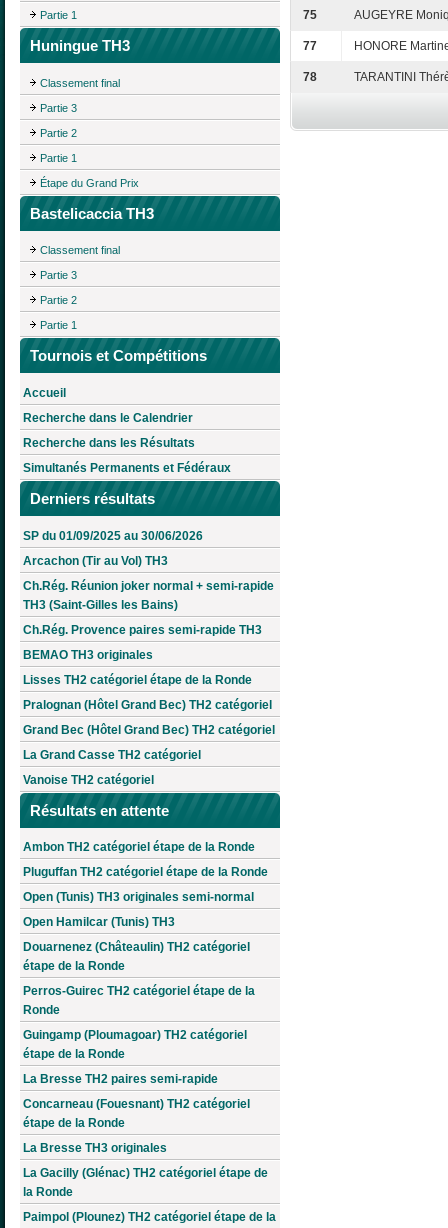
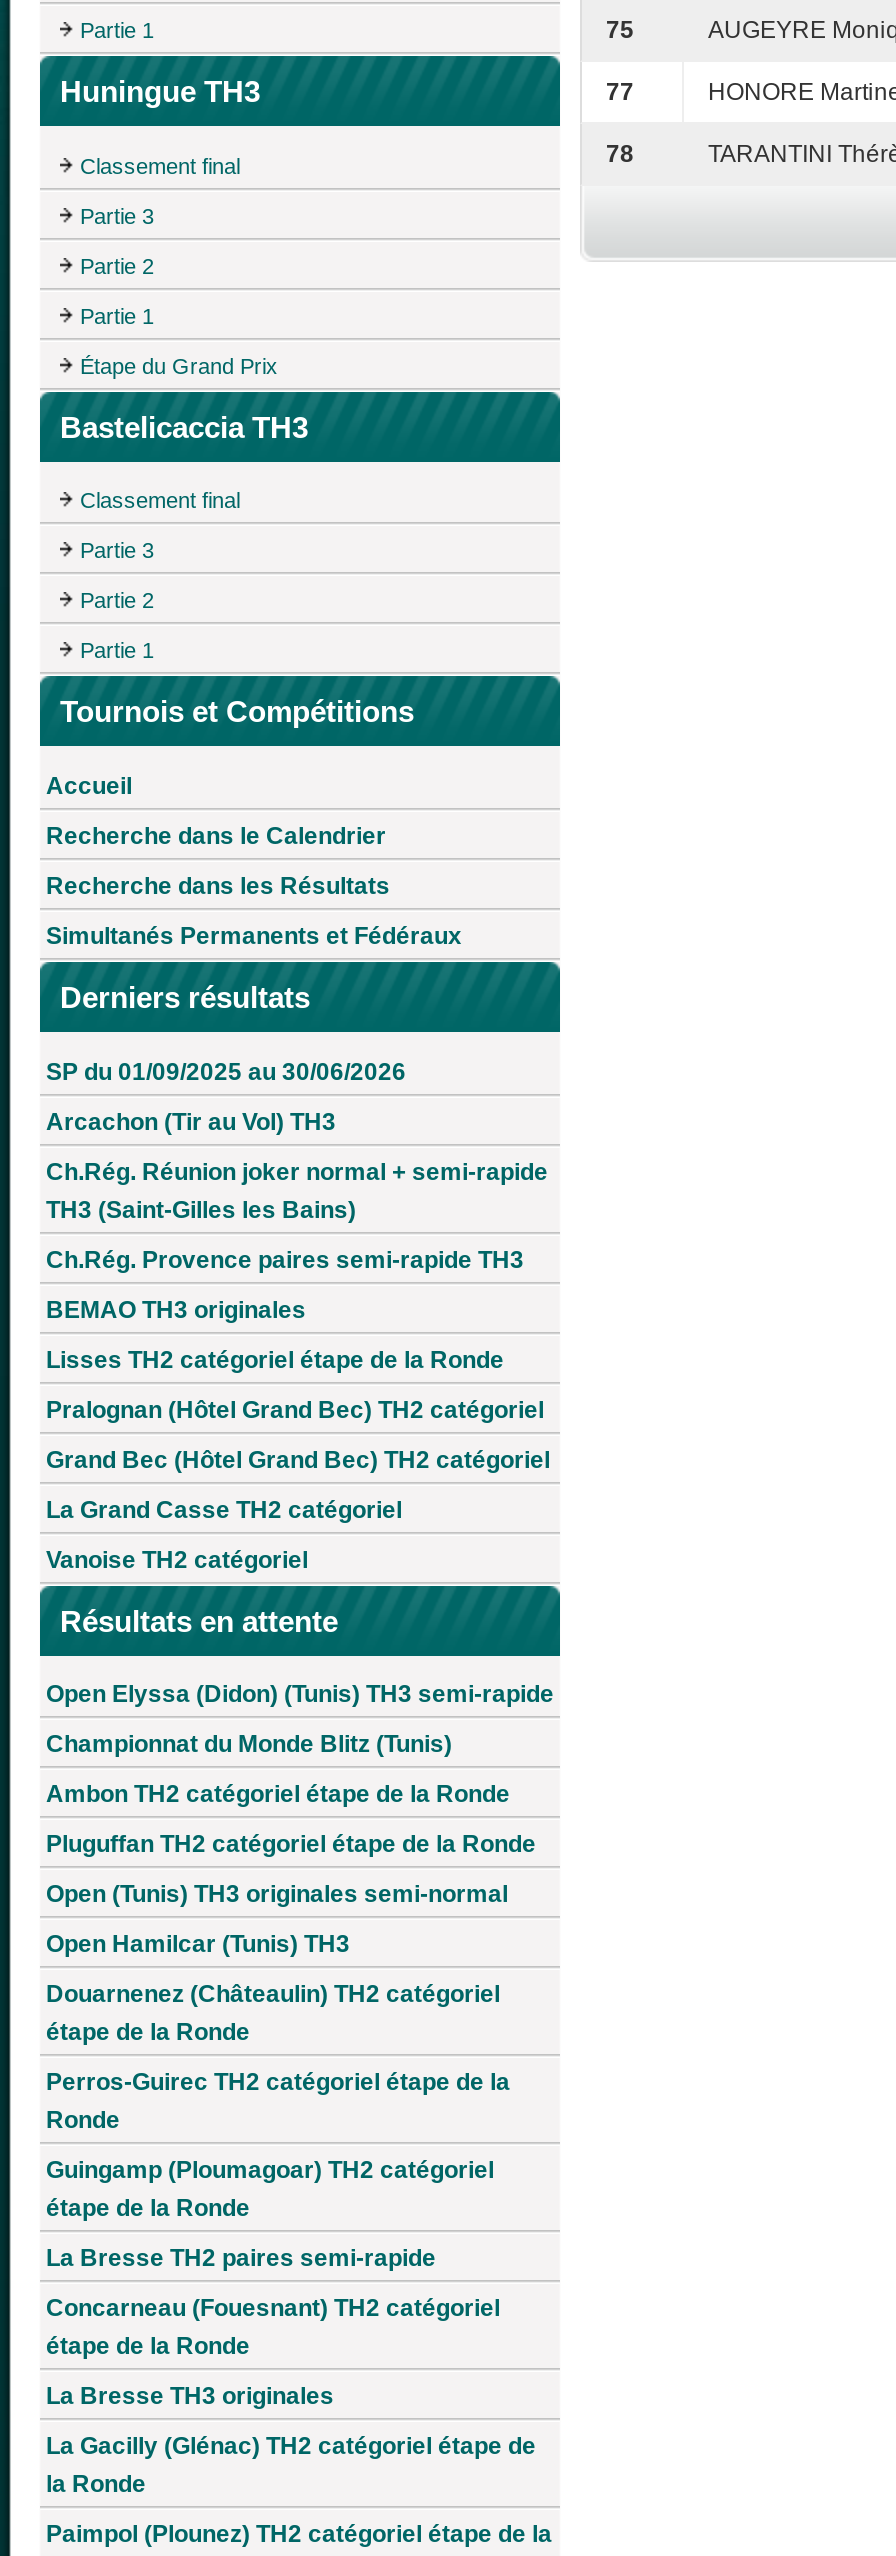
+ Open Elyssa (Didon) (Tunis) TH3 semi-rapide
+ Championnat du Monde Blitz (Tunis)
